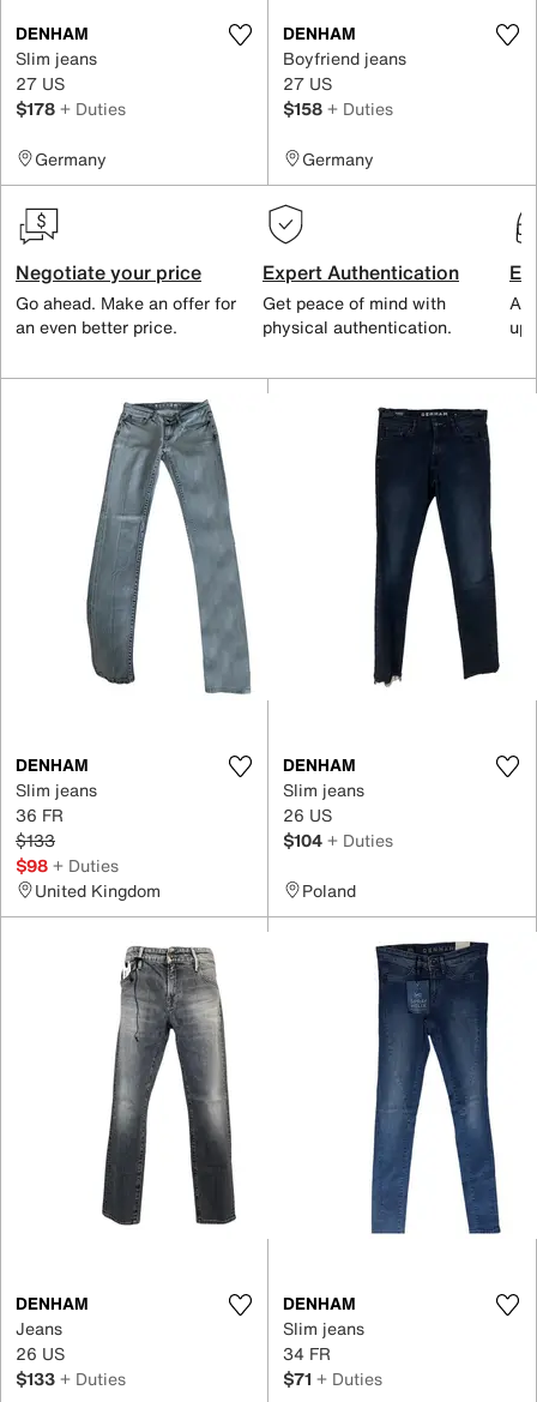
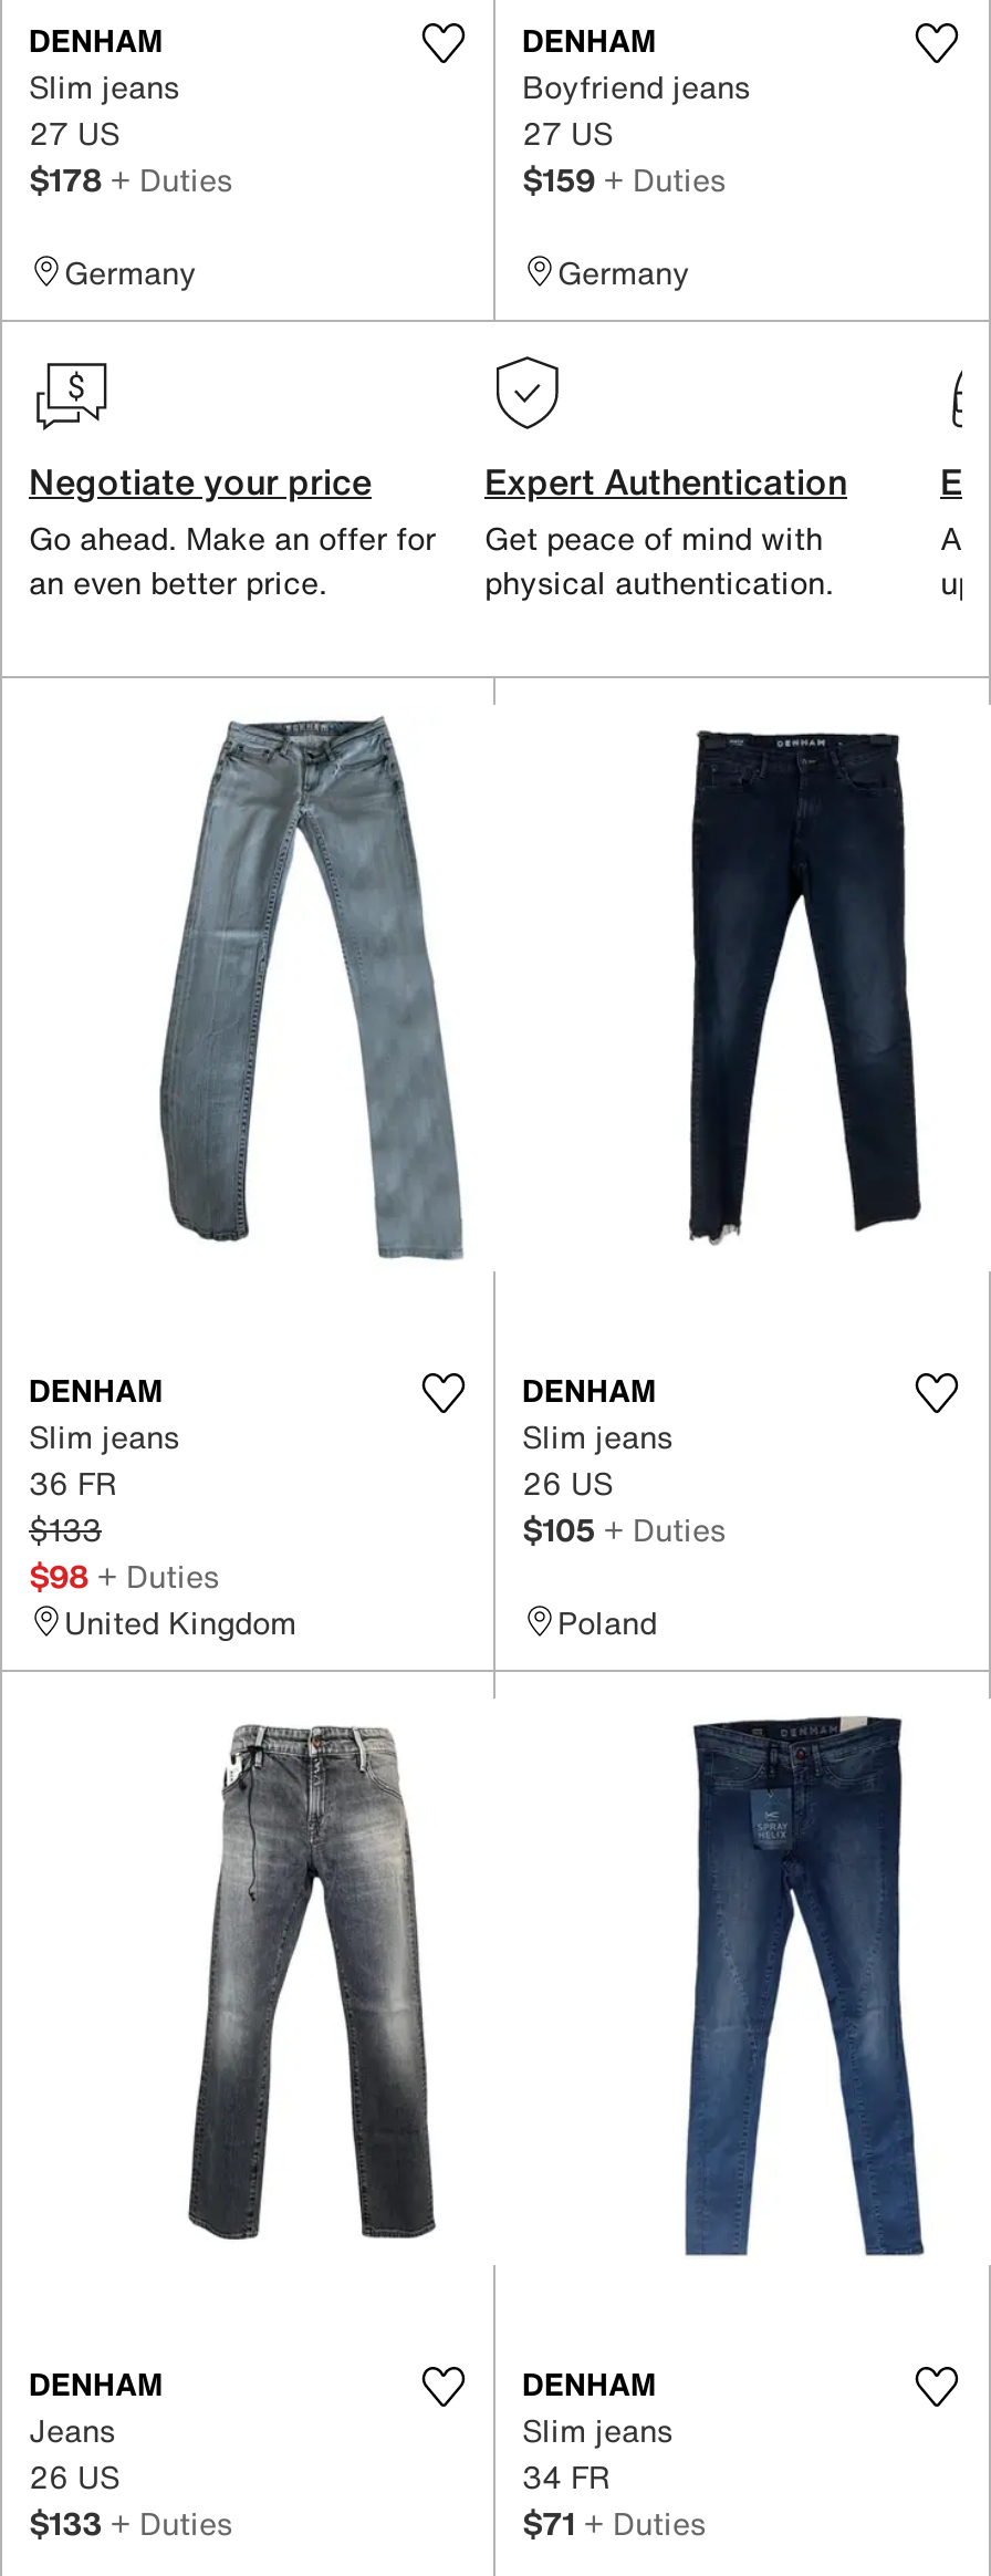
- $158 + Duties
+ $159 + Duties

- $104 + Duties
+ $105 + Duties
